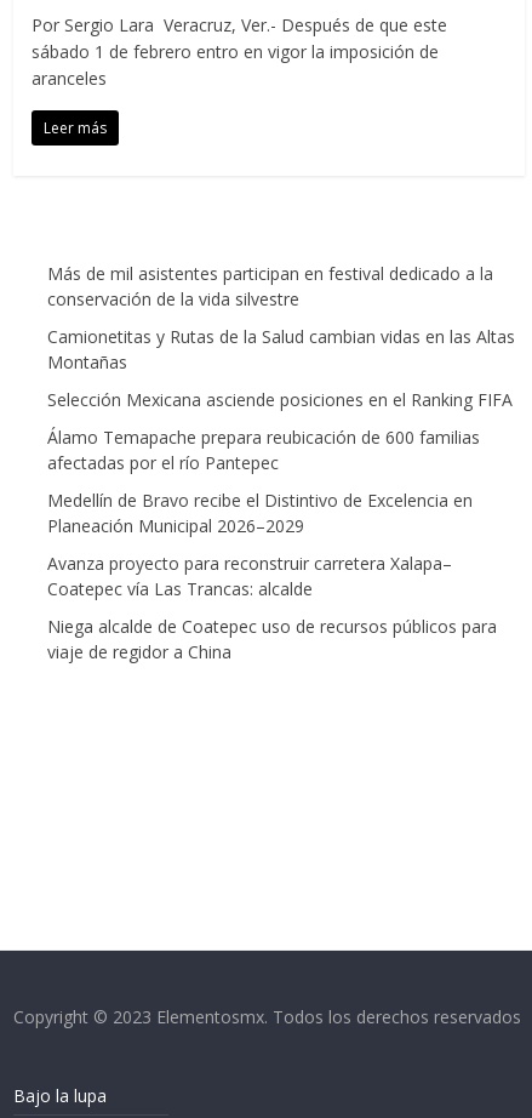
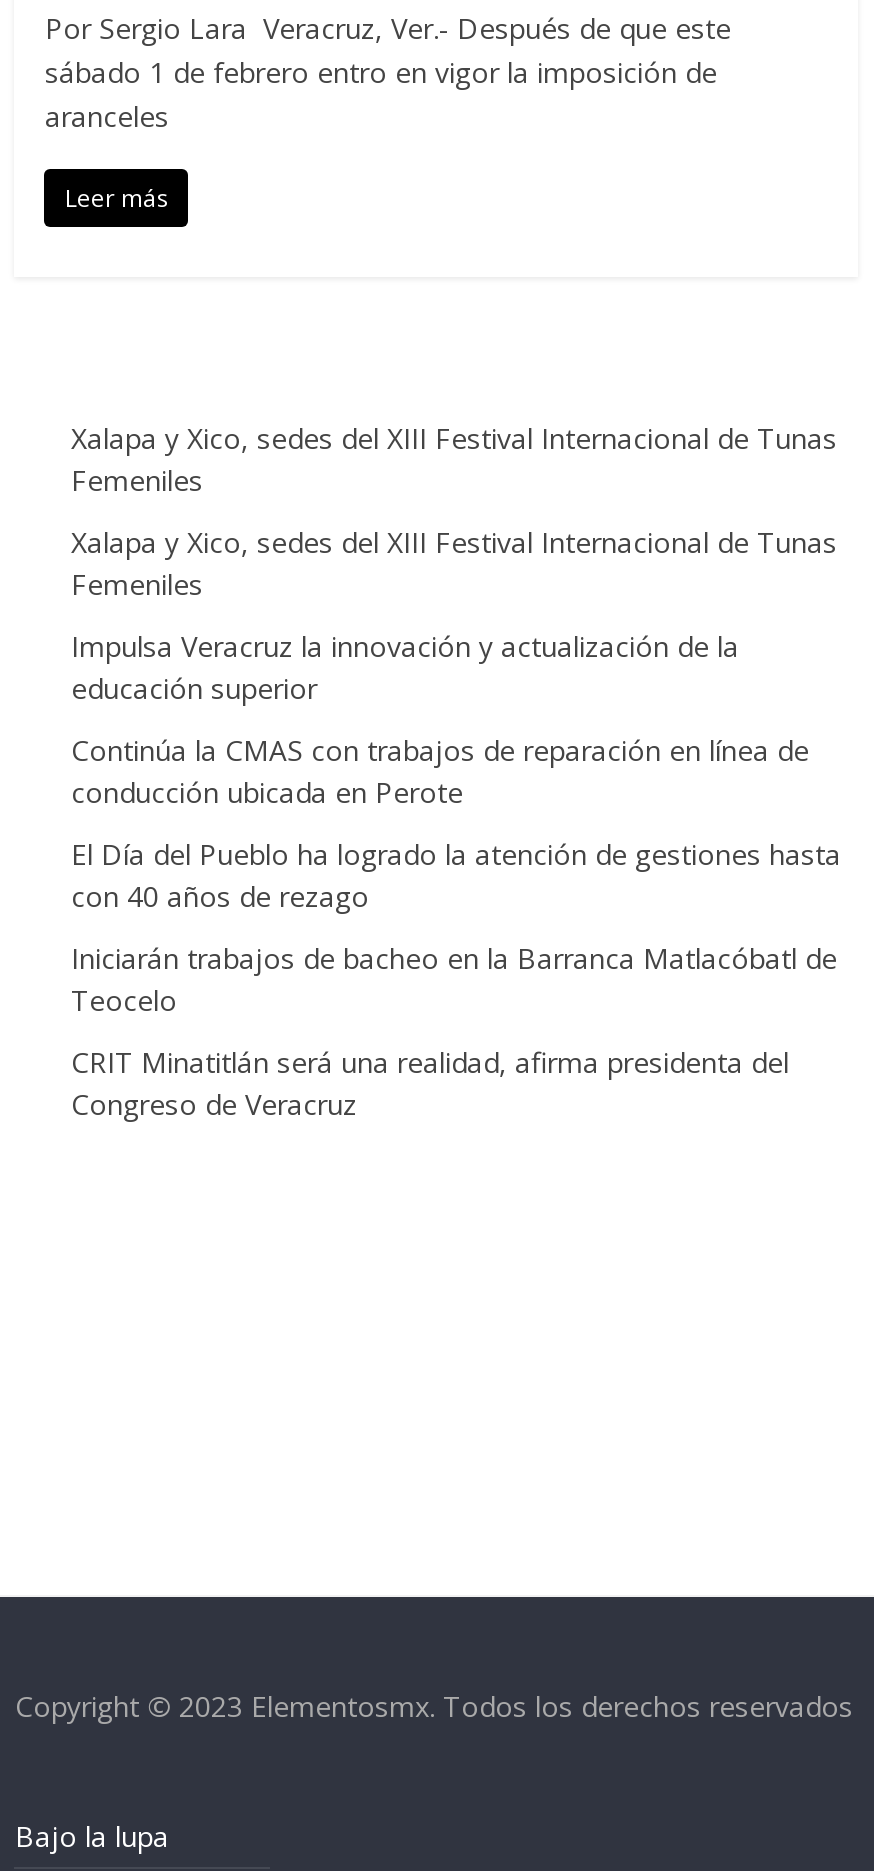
- Más de mil asistentes participan en festival dedicado a la
- conservación de la vida silvestre
+ Xalapa y Xico, sedes del XIII Festival Internacional de Tunas
+ Femeniles

- Camionetitas y Rutas de la Salud cambian vidas en las Altas
- Montañas
+ Xalapa y Xico, sedes del XIII Festival Internacional de Tunas
+ Femeniles

- Selección Mexicana asciende posiciones en el Ranking FIFA
+ Impulsa Veracruz la innovación y actualización de la
+ educación superior

- Álamo Temapache prepara reubicación de 600 familias
- afectadas por el río Pantepec
+ Continúa la CMAS con trabajos de reparación en línea de
+ conducción ubicada en Perote

- Medellín de Bravo recibe el Distintivo de Excelencia en
- Planeación Municipal 2026–2029
+ El Día del Pueblo ha logrado la atención de gestiones hasta
+ con 40 años de rezago

- Avanza proyecto para reconstruir carretera Xalapa–
- Coatepec vía Las Trancas: alcalde
+ Iniciarán trabajos de bacheo en la Barranca Matlacóbatl de
+ Teocelo

- Niega alcalde de Coatepec uso de recursos públicos para
- viaje de regidor a China
+ CRIT Minatitlán será una realidad, afirma presidenta del
+ Congreso de Veracruz
